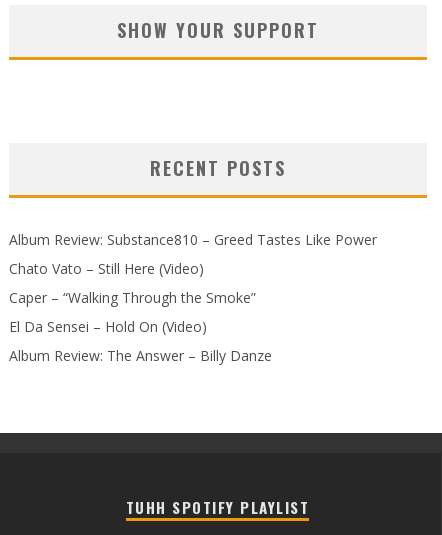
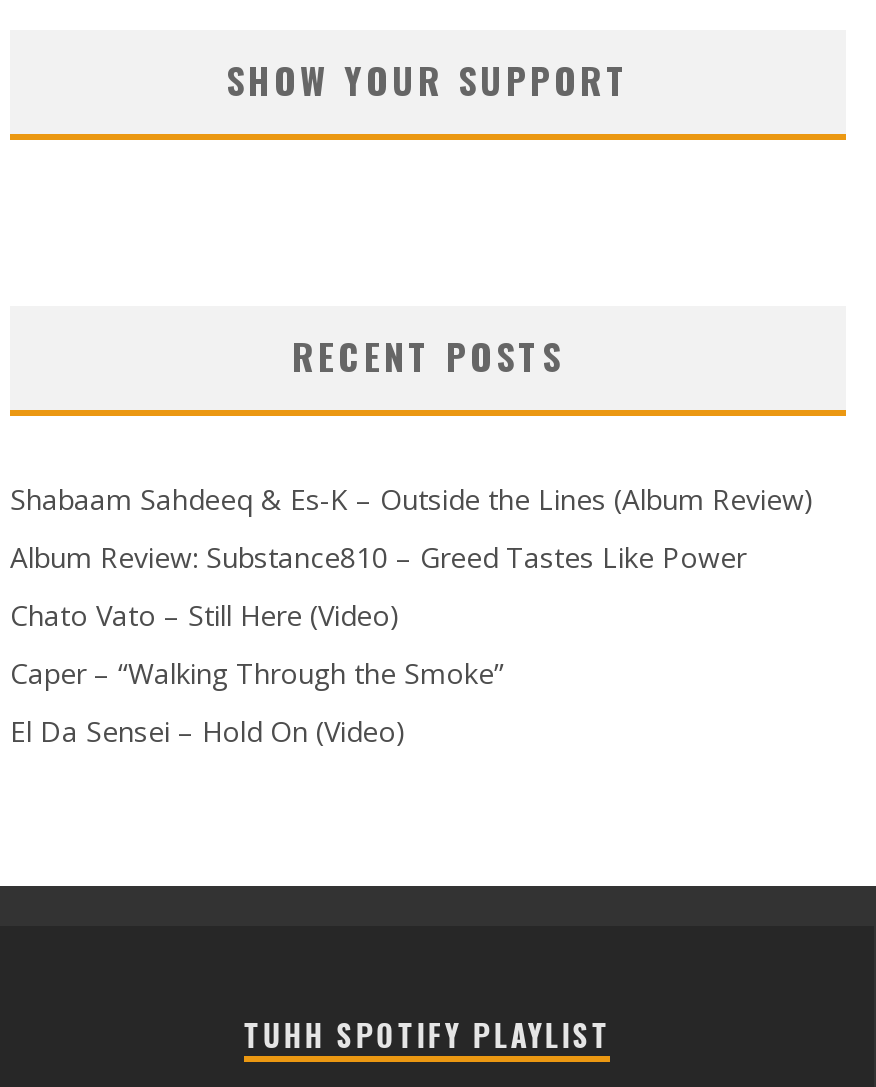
+ Shabaam Sahdeeq & Es-K – Outside the Lines (Album Review)

moved down: Album Review: Substance810 – Greed Tastes Like Power | Chato Vato – Still Here (Video) | Caper – “Walking Through the Smoke” | El Da Sensei – Hold On (Video)

- Album Review: The Answer – Billy Danze
